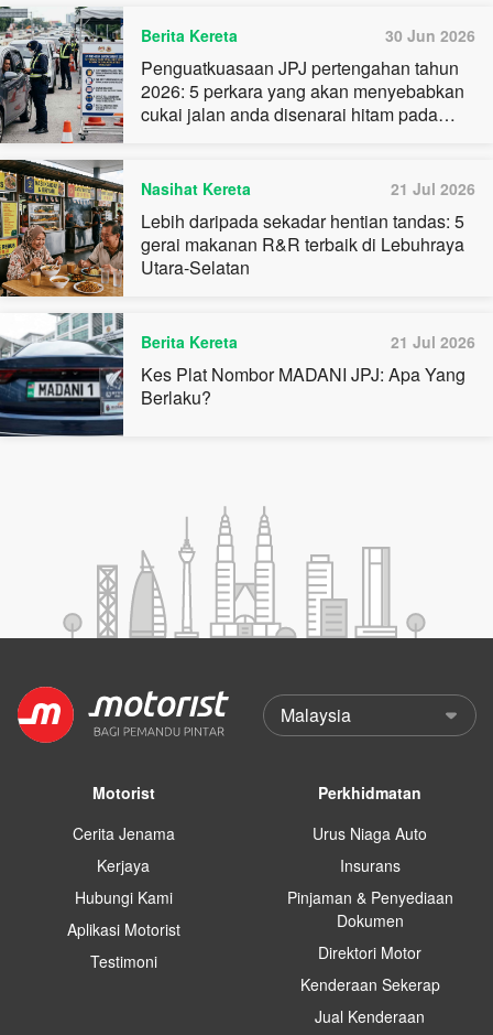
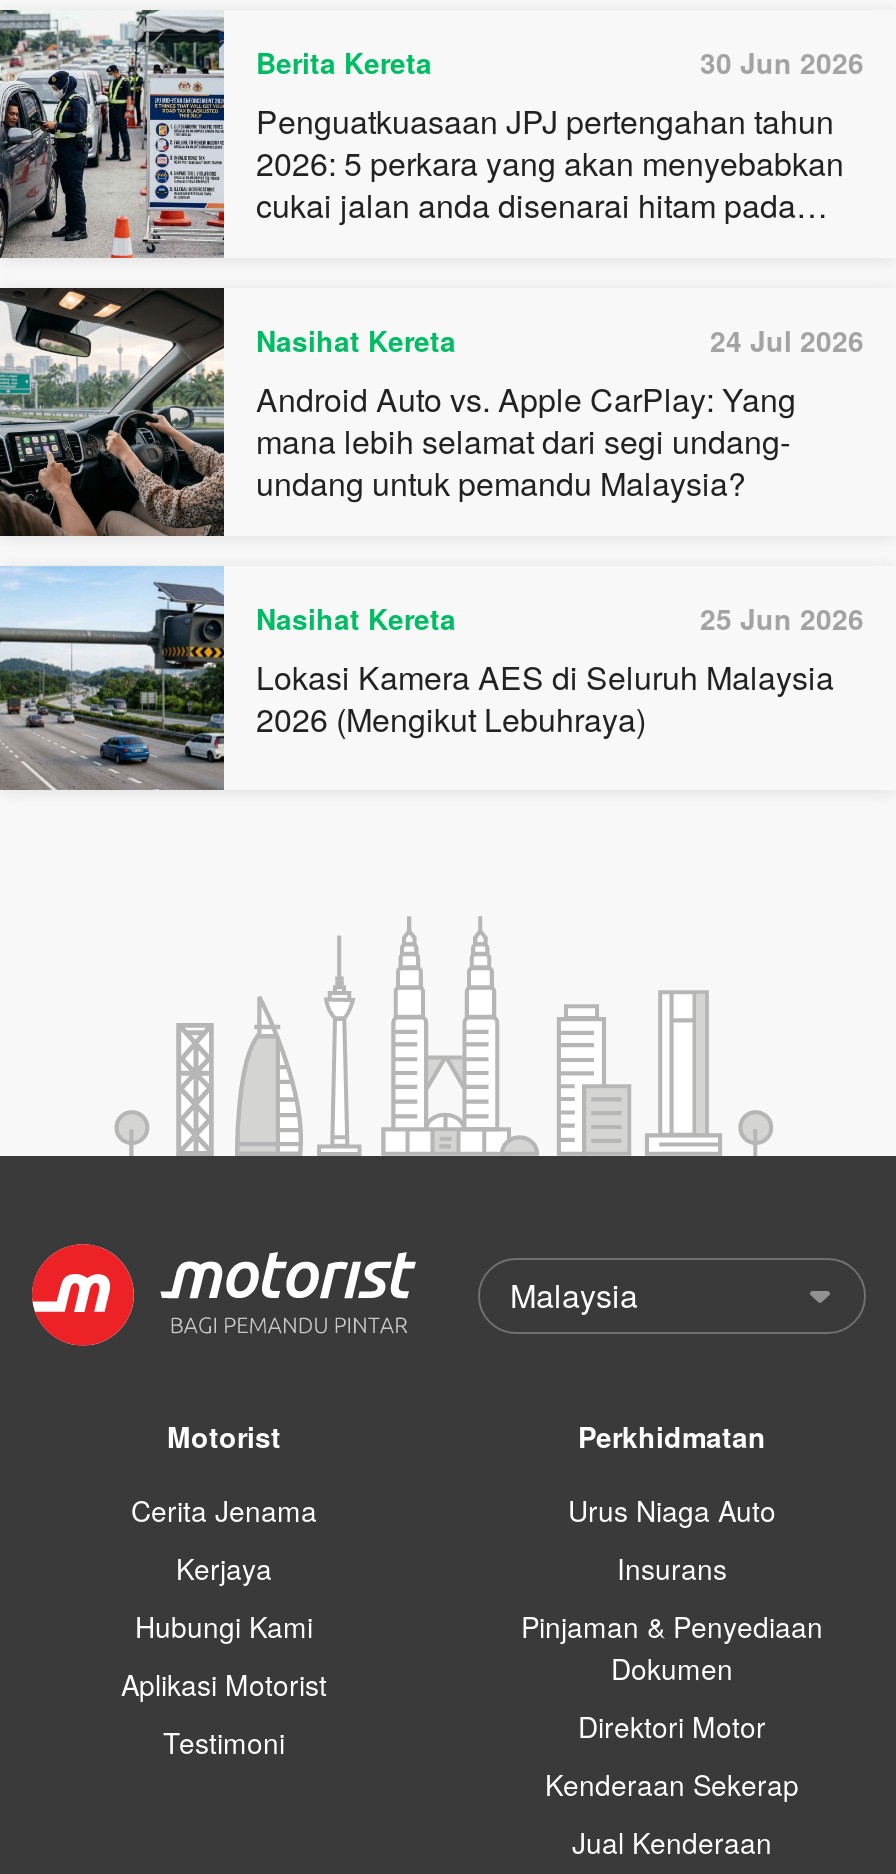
- [image]
- 21 Jul 2026
- Lebih daripada sekadar hentian tandas: 5
- gerai makanan R&R terbaik di Lebuhraya
- Utara-Selatan
+ [image]
+ 24 Jul 2026
+ Android Auto vs. Apple CarPlay: Yang
+ mana lebih selamat dari segi undang-
+ undang untuk pemandu Malaysia?

- [image]
- Berita Kereta
- 21 Jul 2026
- Kes Plat Nombor MADANI JPJ: Apa Yang
- Berlaku?
+ [image]
+ Nasihat Kereta
+ 25 Jun 2026
+ Lokasi Kamera AES di Seluruh Malaysia
+ 2026 (Mengikut Lebuhraya)
